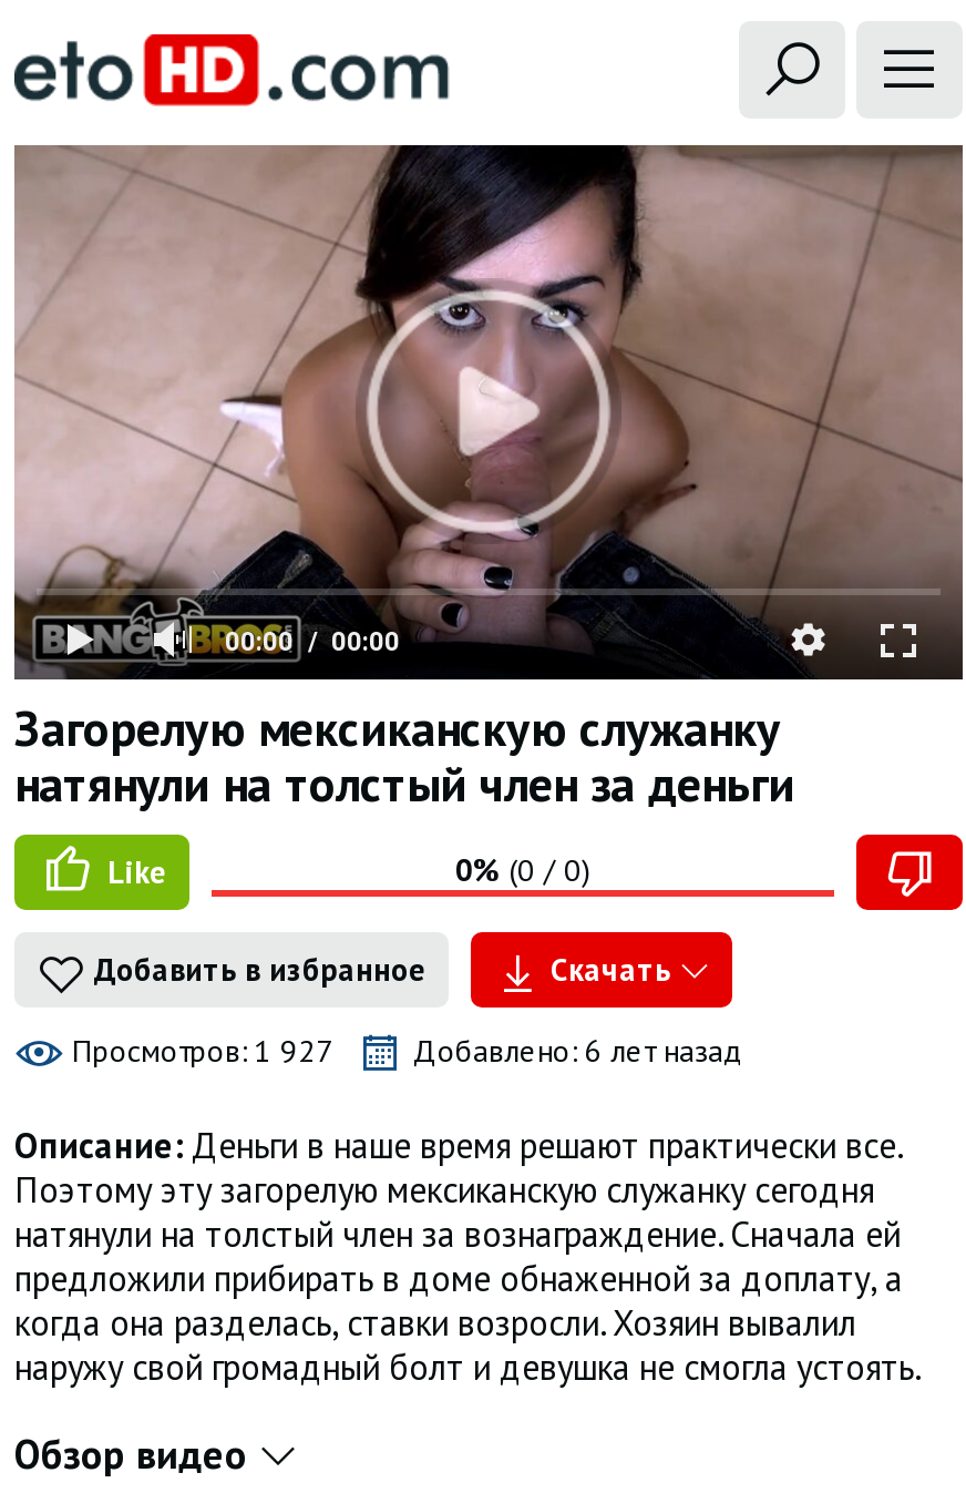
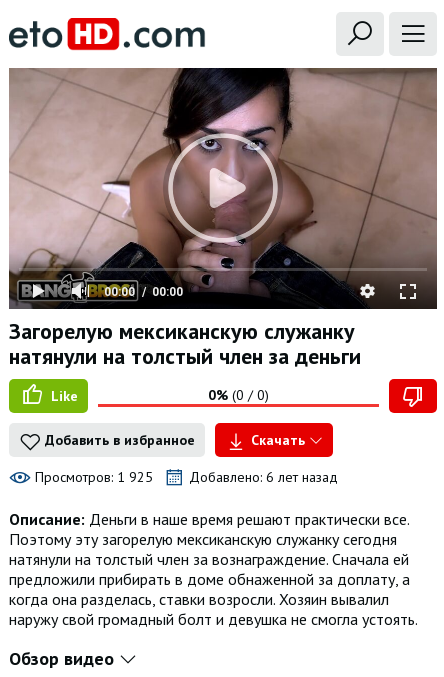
- Просмотров: 1 927 Добавлено: 6 лет назад
+ Просмотров: 1 925 Добавлено: 6 лет назад
